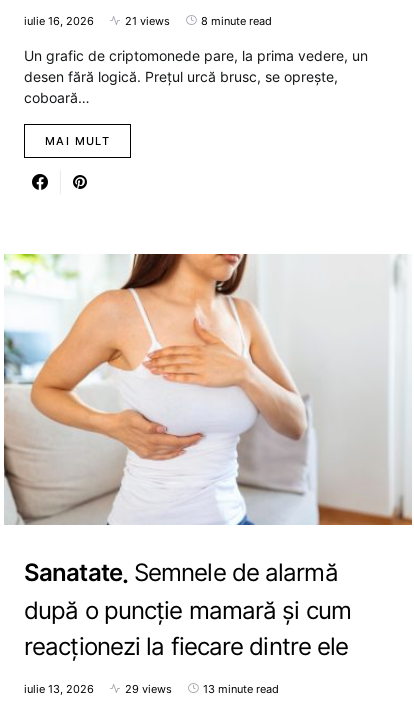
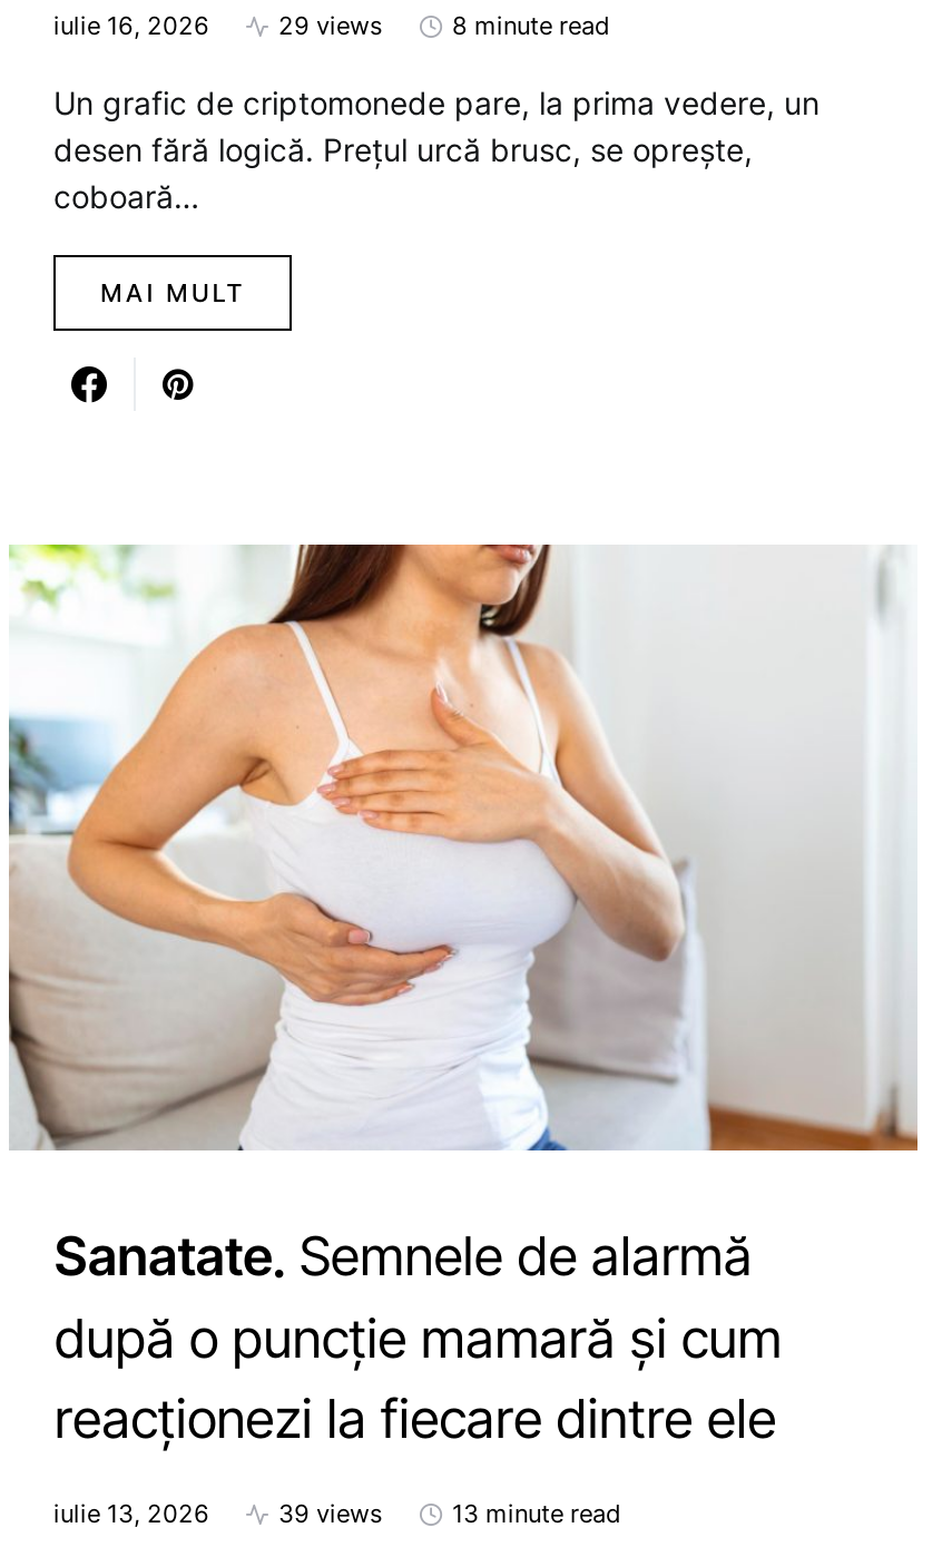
- 21 views
+ 29 views

- 29 views
+ 39 views
